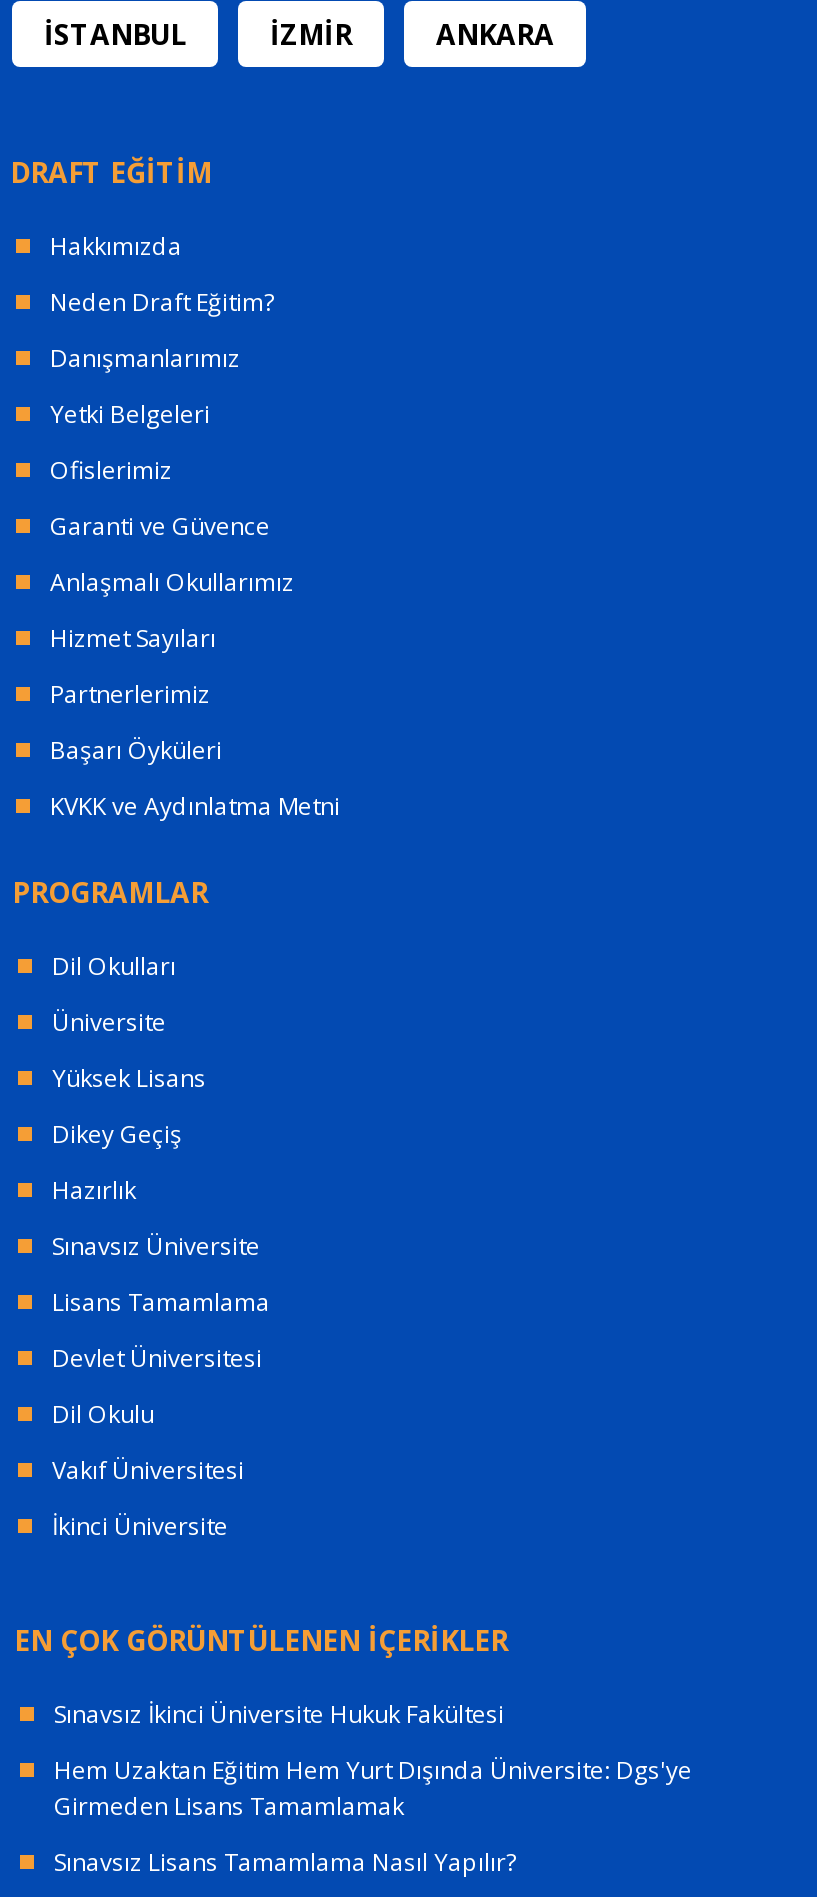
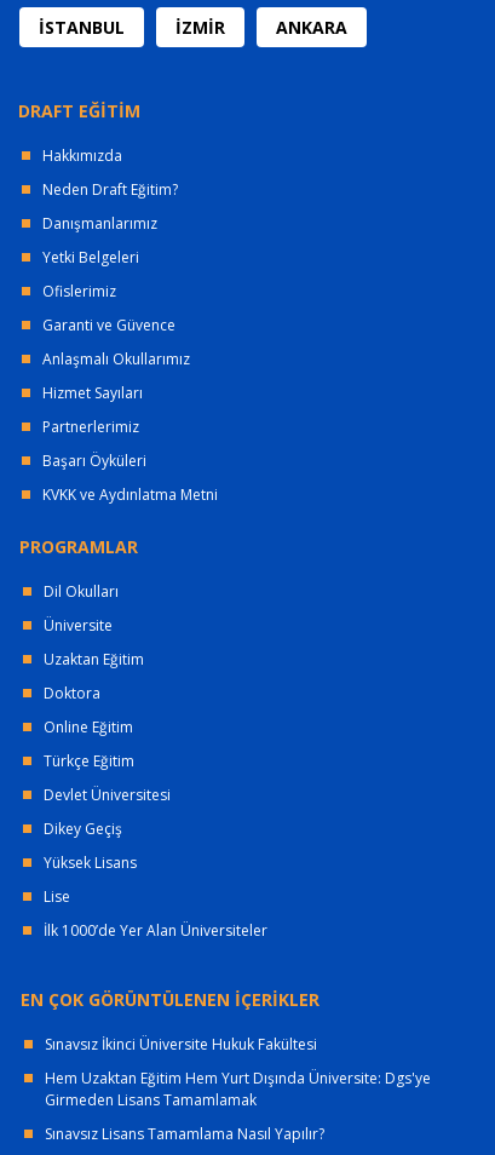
moved down: Dikey Geçiş | Yüksek Lisans

- Hazırlık
- Sınavsız Üniversite
- Lisans Tamamlama
+ Uzaktan Eğitim
+ Doktora
+ Online Eğitim
+ Türkçe Eğitim

moved up: Devlet Üniversitesi

- Dil Okulu
- Vakıf Üniversitesi
- İkinci Üniversite
+ Lise
+ İlk 1000’de Yer Alan Üniversiteler
